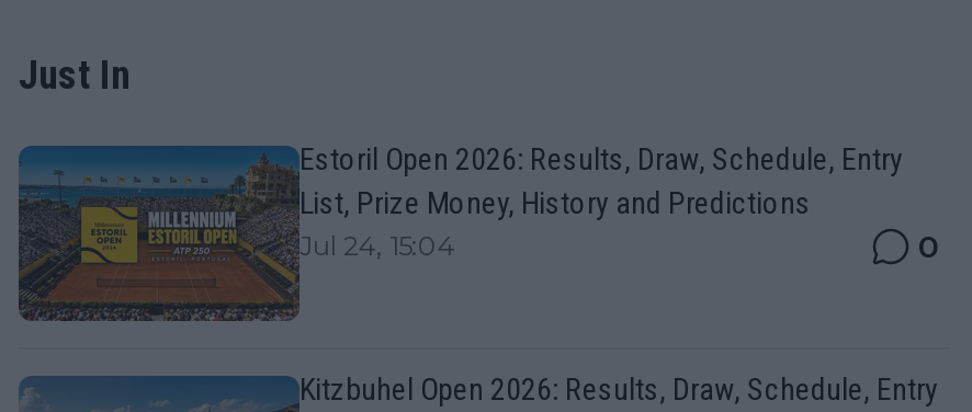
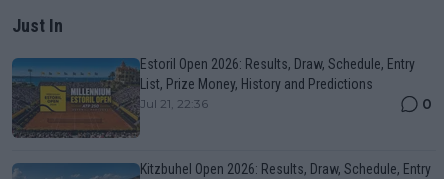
- Jul 24, 15:04
+ Jul 21, 22:36
